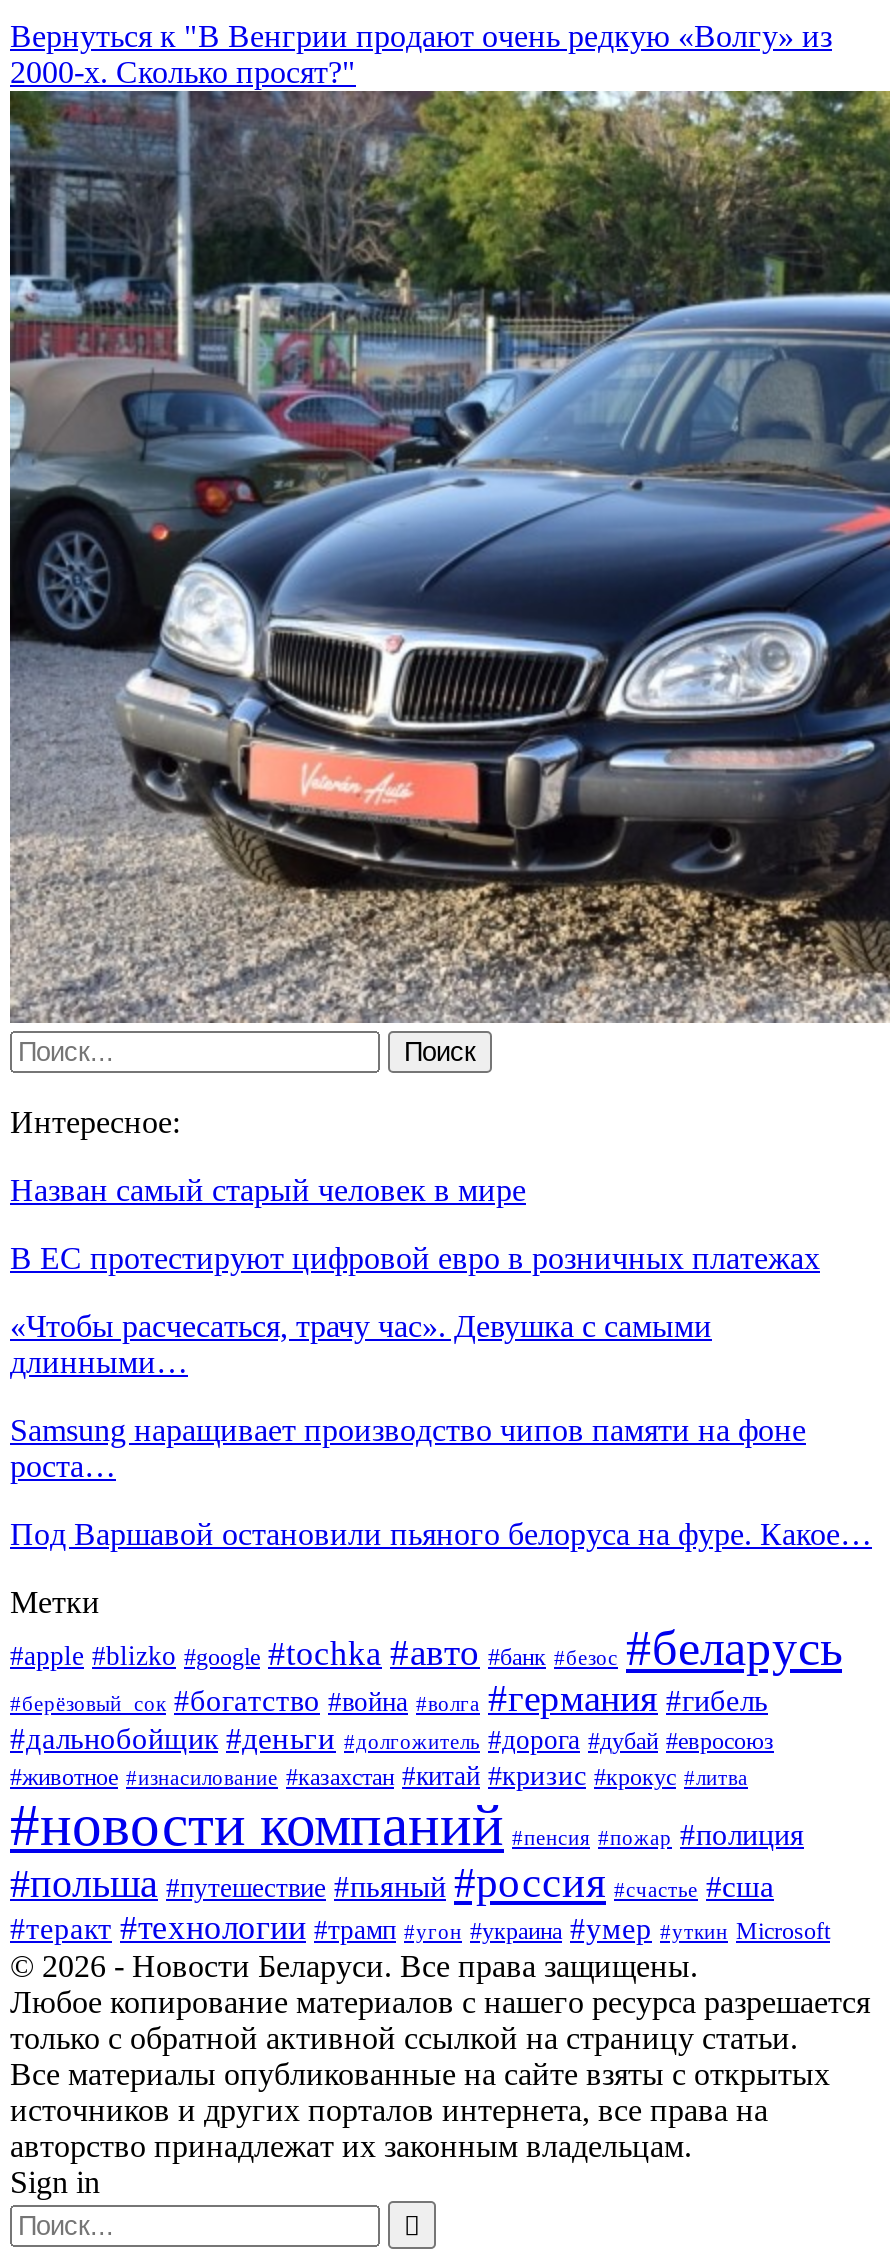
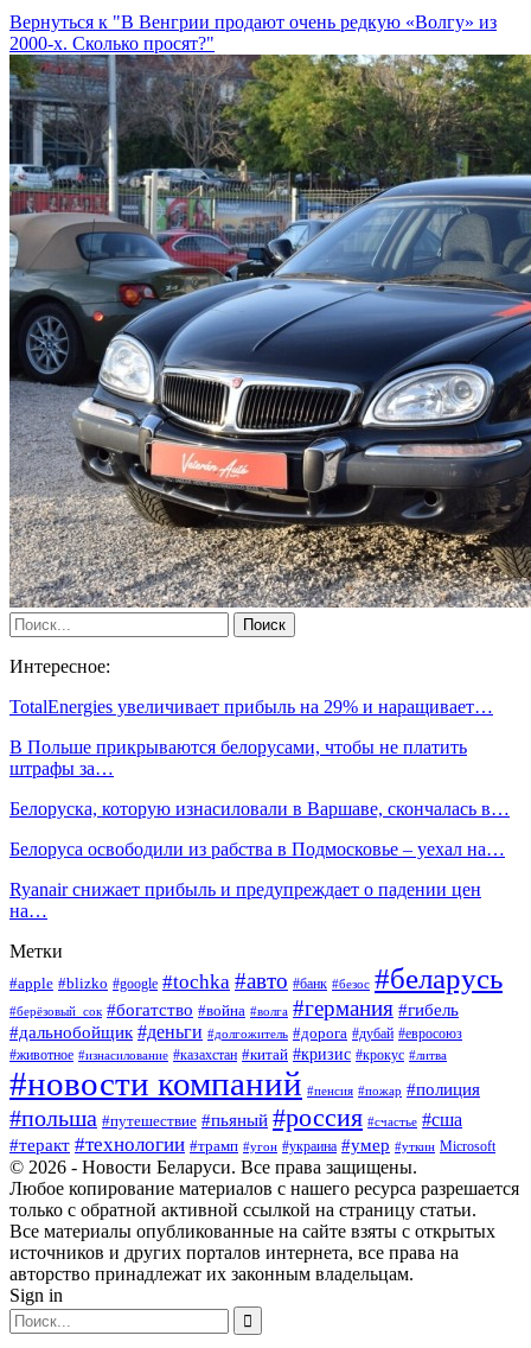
- Назван самый старый человек в мире
+ TotalEnergies увеличивает прибыль на 29% и наращивает…

- В ЕС протестируют цифровой евро в розничных платежах
+ В Польше прикрываются белорусами, чтобы не платить
+ штрафы за…

- «Чтобы расчесаться, трачу час». Девушка с самыми
- длинными…
+ Белоруска, которую изнасиловали в Варшаве, скончалась в…

- Samsung наращивает производство чипов памяти на фоне
- роста…
+ Белоруса освободили из рабства в Подмосковье – уехал на…

- Под Варшавой остановили пьяного белоруса на фуре. Какое…
+ Ryanair снижает прибыль и предупреждает о падении цен
+ на…
